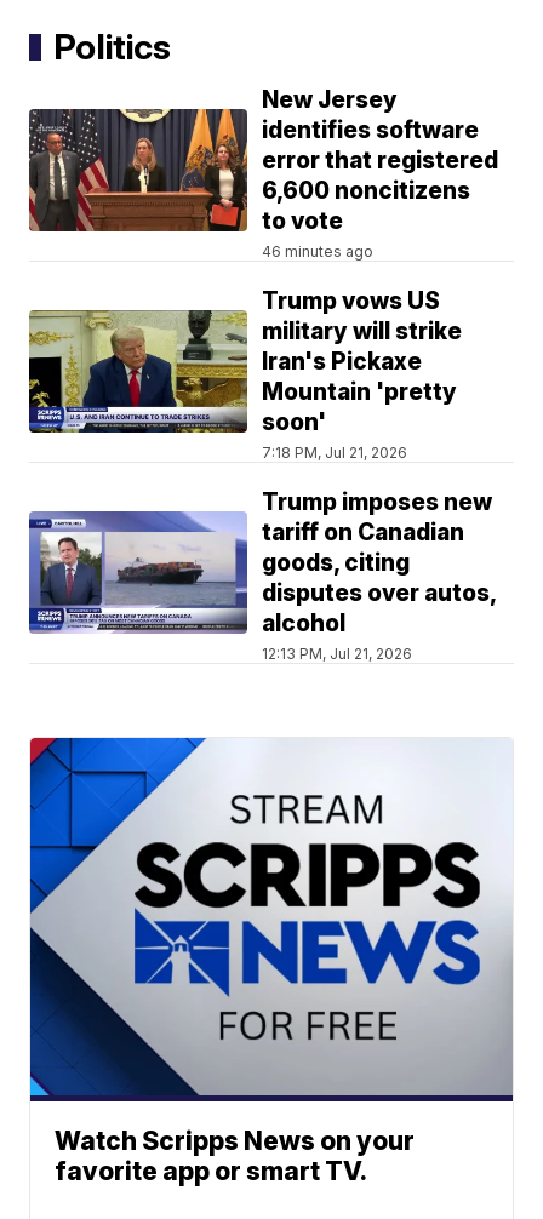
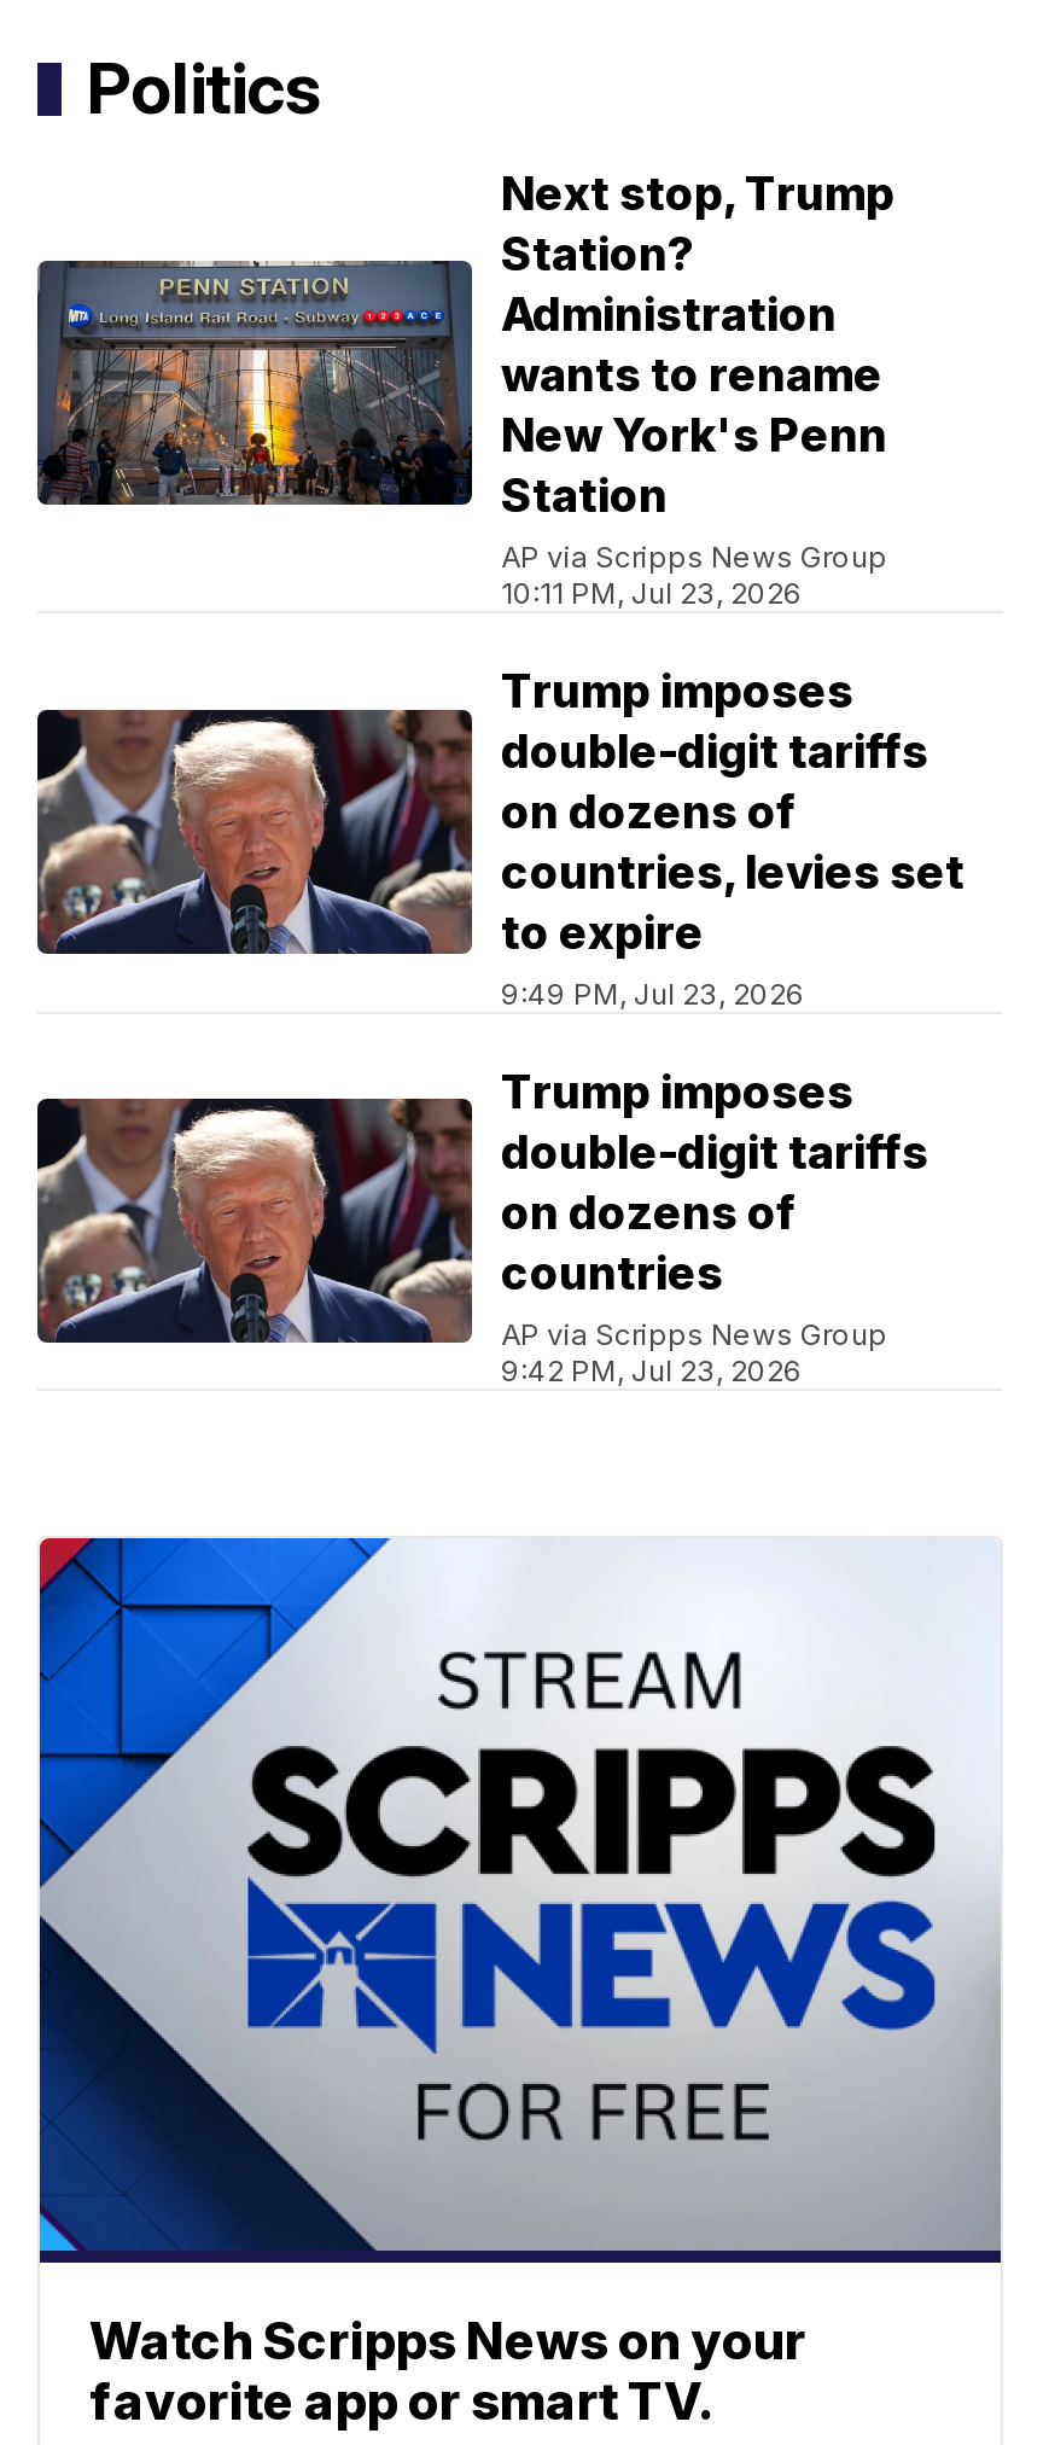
- [image]
- New Jersey
- identifies software
- error that registered
- 6,600 noncitizens
- to vote
- 46 minutes ago
+ [image]
+ Next stop, Trump
+ Station?
+ Administration
+ wants to rename
+ New York's Penn
+ Station
+ AP via Scripps News Group
+ 10:11 PM, Jul 23, 2026

- [image]
- Trump vows US
- military will strike
- Iran's Pickaxe
- Mountain 'pretty
- soon'
- 7:18 PM, Jul 21, 2026
+ [image]
+ Trump imposes
+ double-digit tariffs
+ on dozens of
+ countries, levies set
+ to expire
+ 9:49 PM, Jul 23, 2026

- [image]
- Trump imposes new
- tariff on Canadian
- goods, citing
- disputes over autos,
- alcohol
- 12:13 PM, Jul 21, 2026
+ [image]
+ Trump imposes
+ double-digit tariffs
+ on dozens of
+ countries
+ AP via Scripps News Group
+ 9:42 PM, Jul 23, 2026
